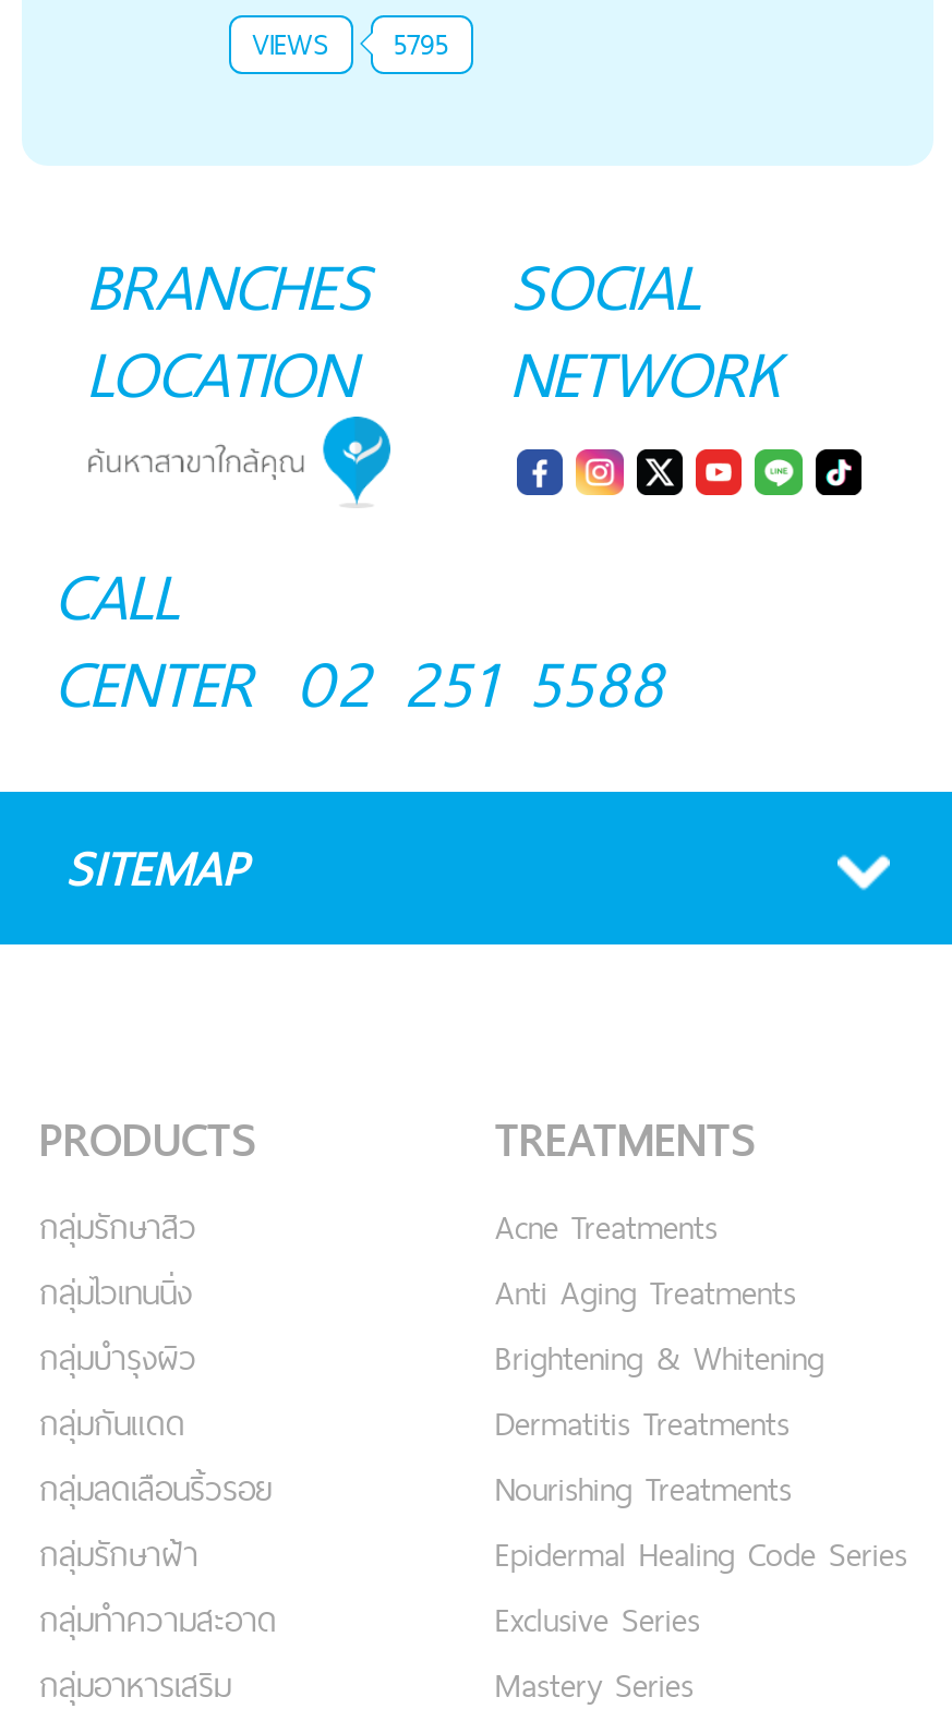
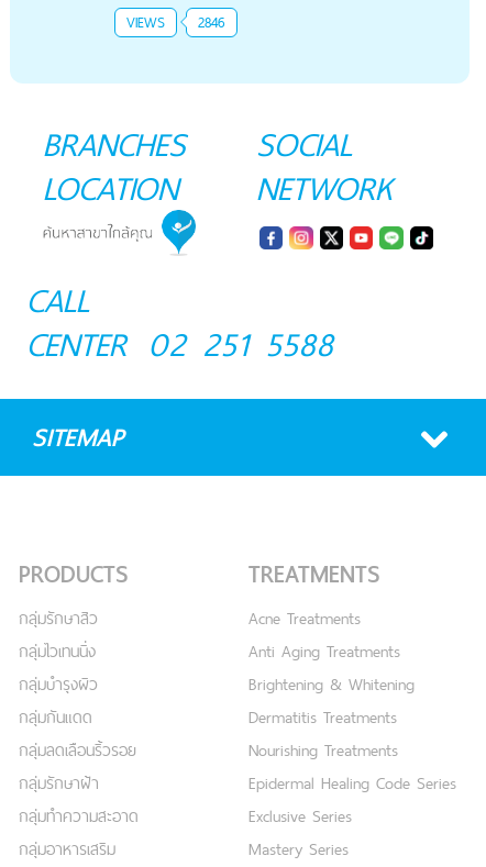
- VIEWS 5795
+ VIEWS 2846
